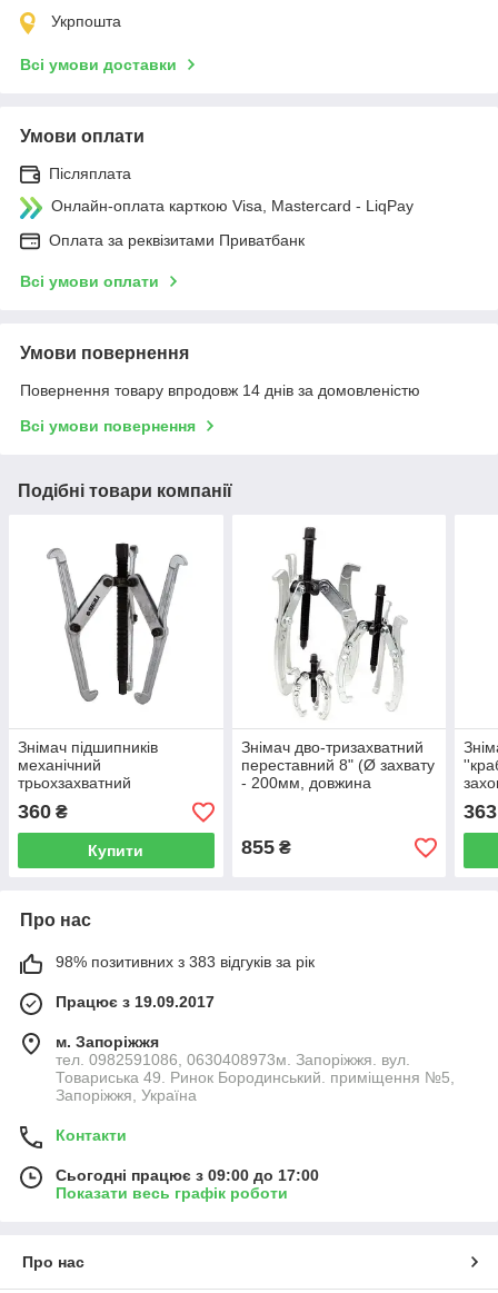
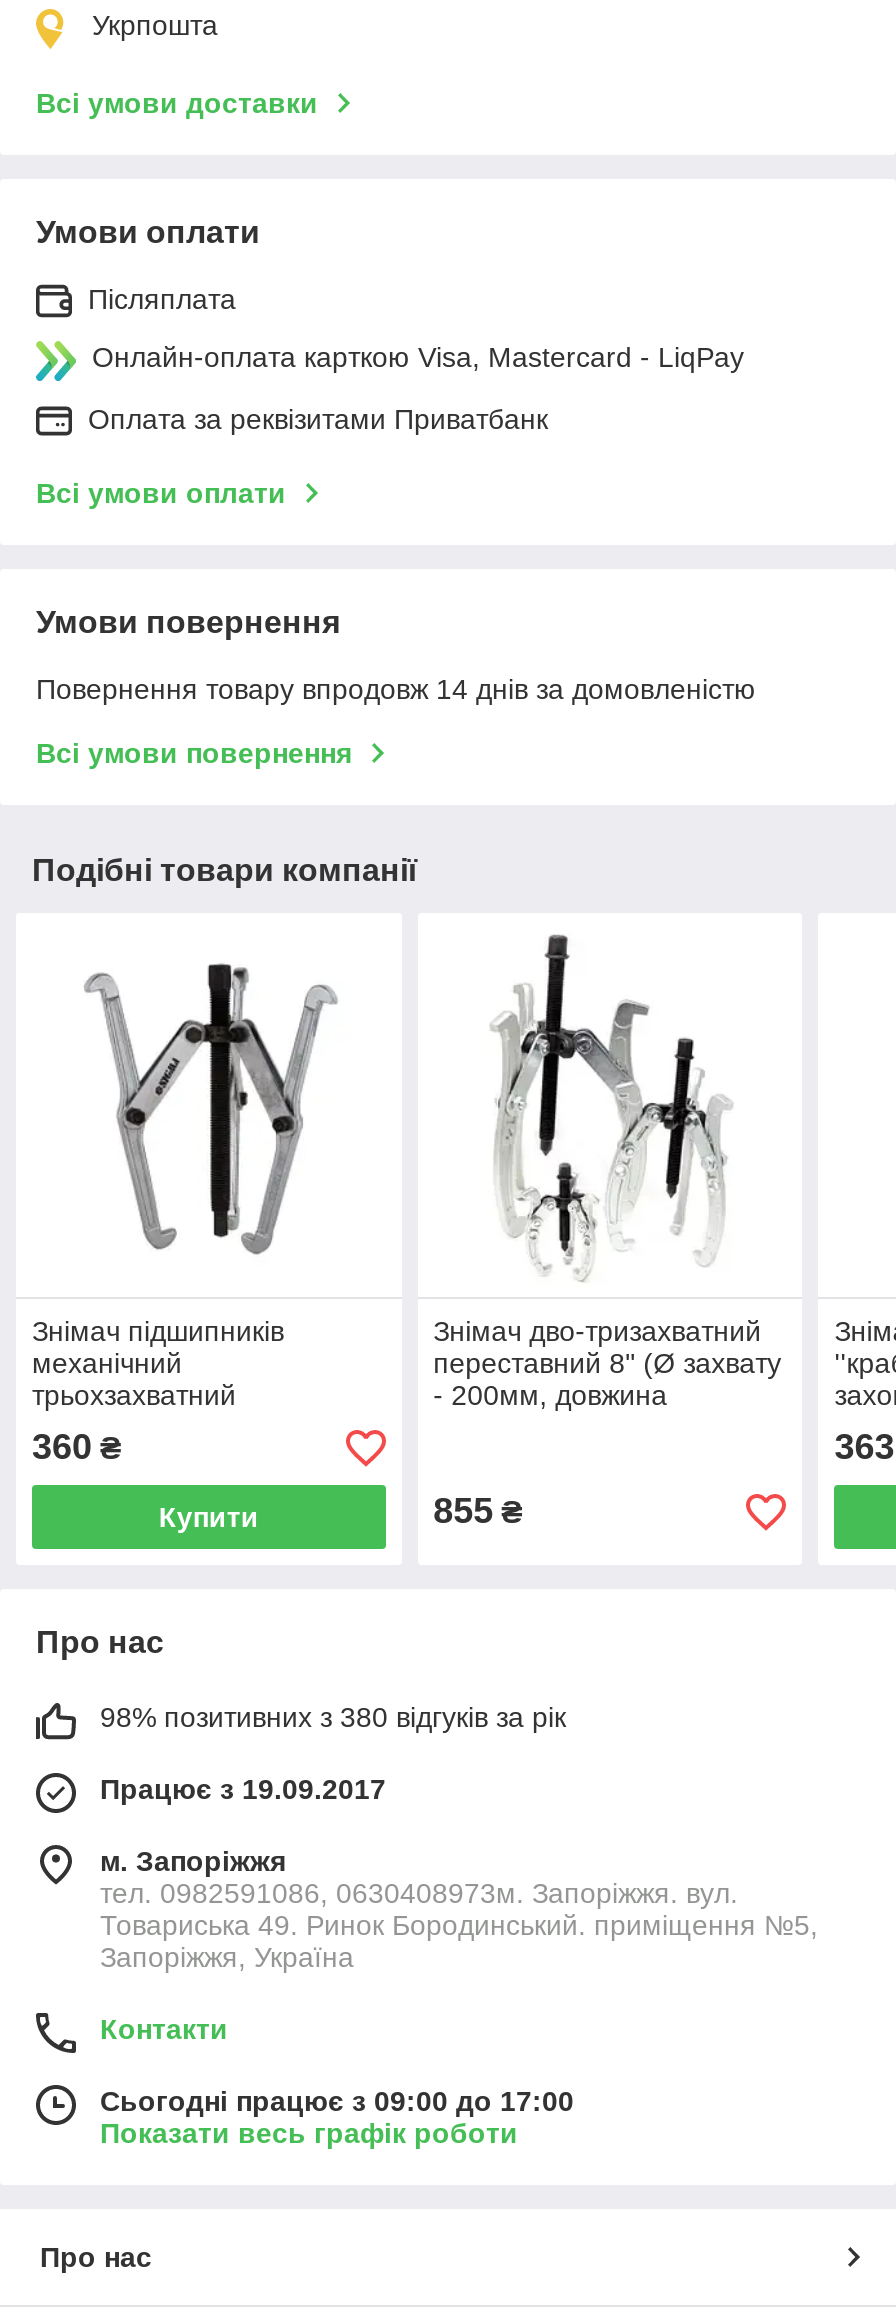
- 98% позитивних з 383 відгуків за рік
+ 98% позитивних з 380 відгуків за рік
